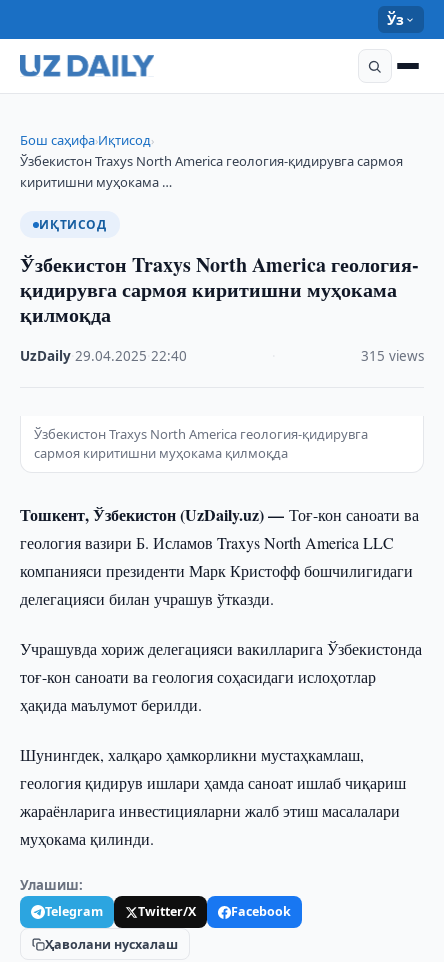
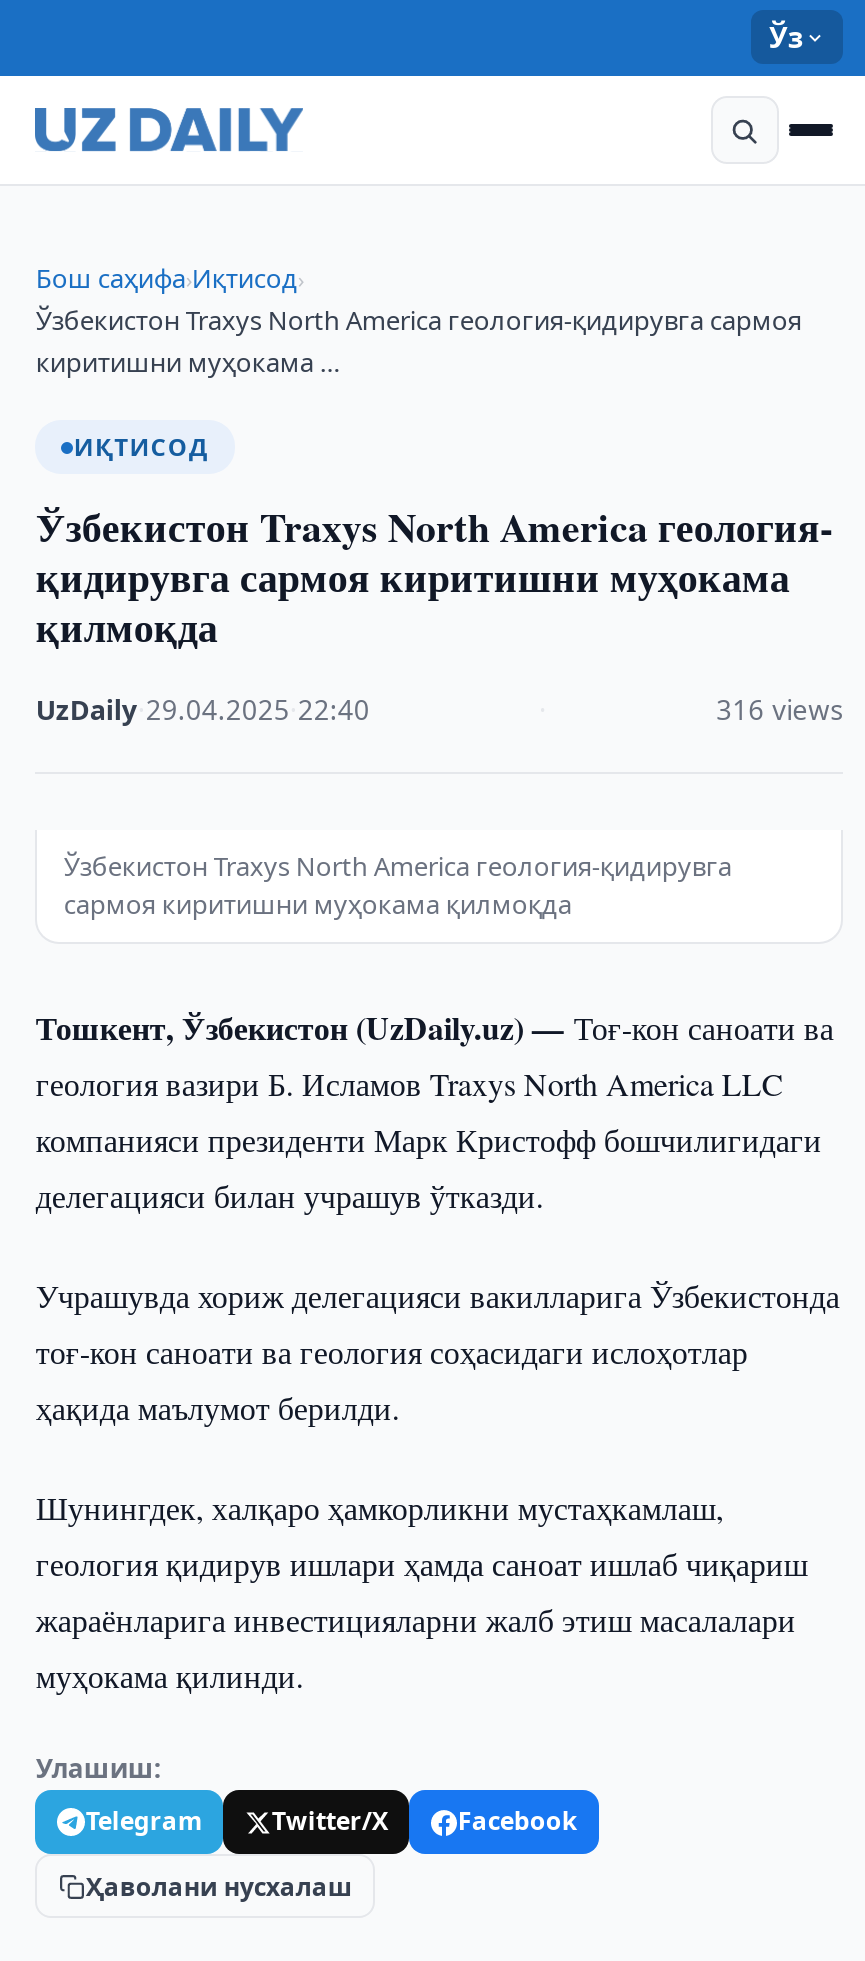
- 315 views
+ 316 views
